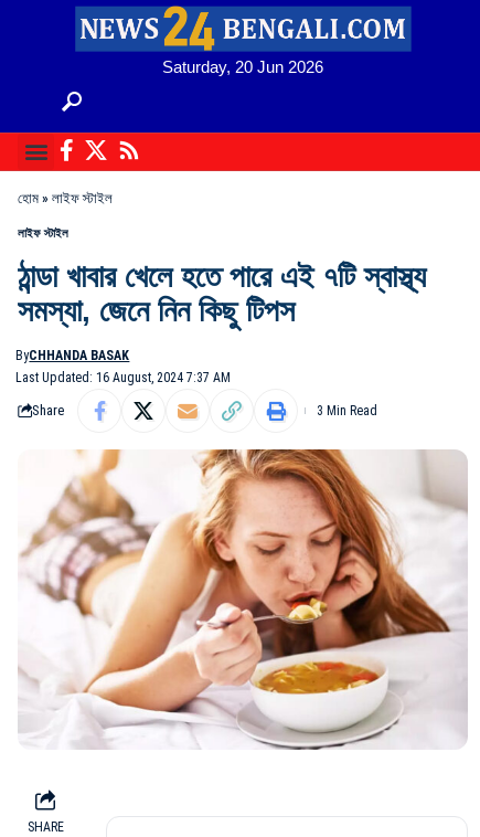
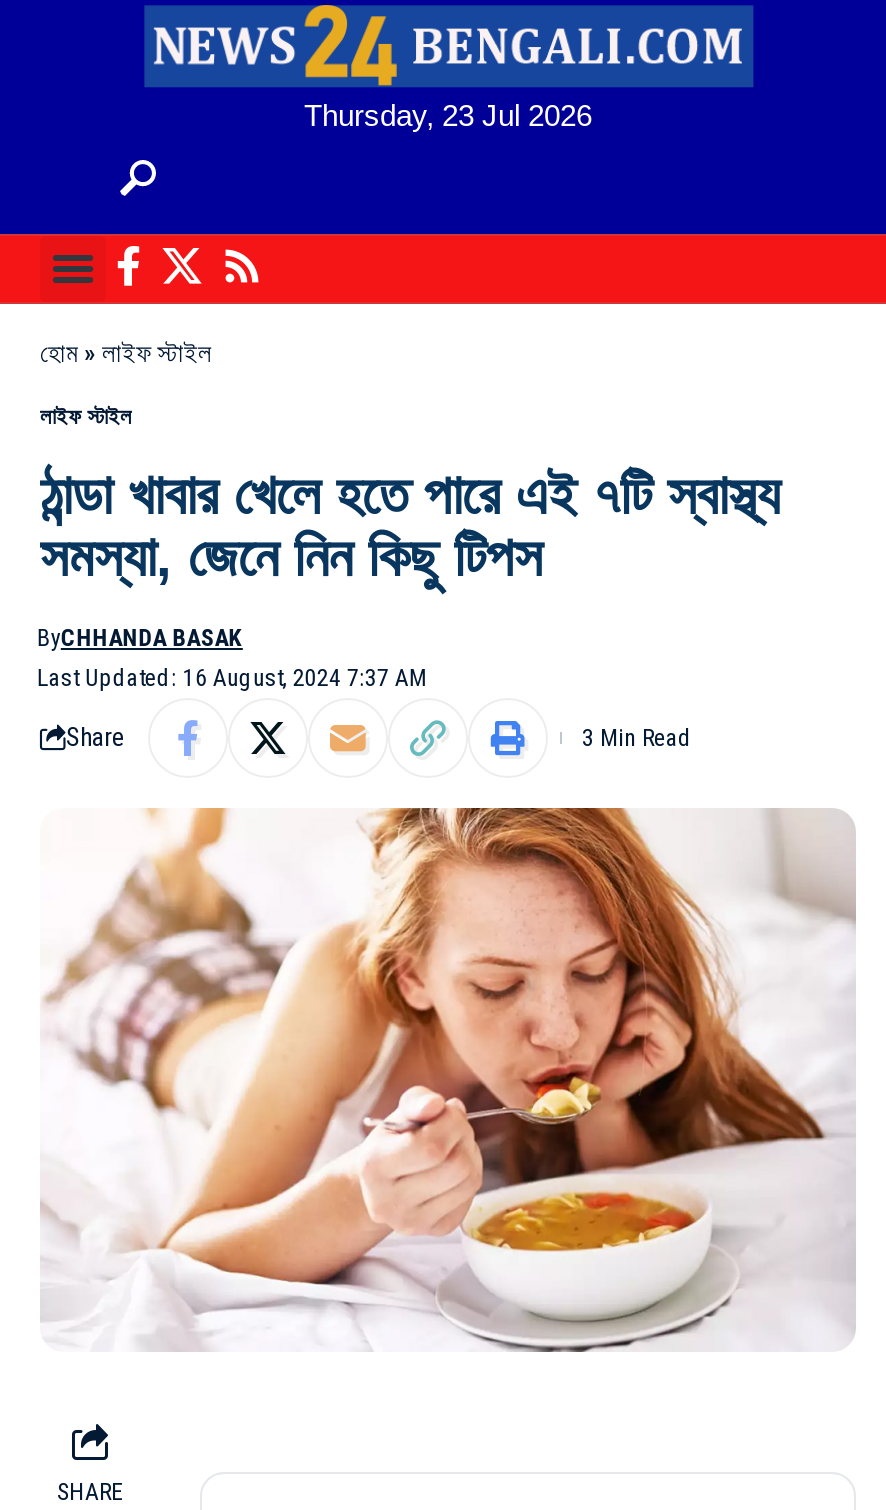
- Saturday, 20 Jun 2026
+ Thursday, 23 Jul 2026
